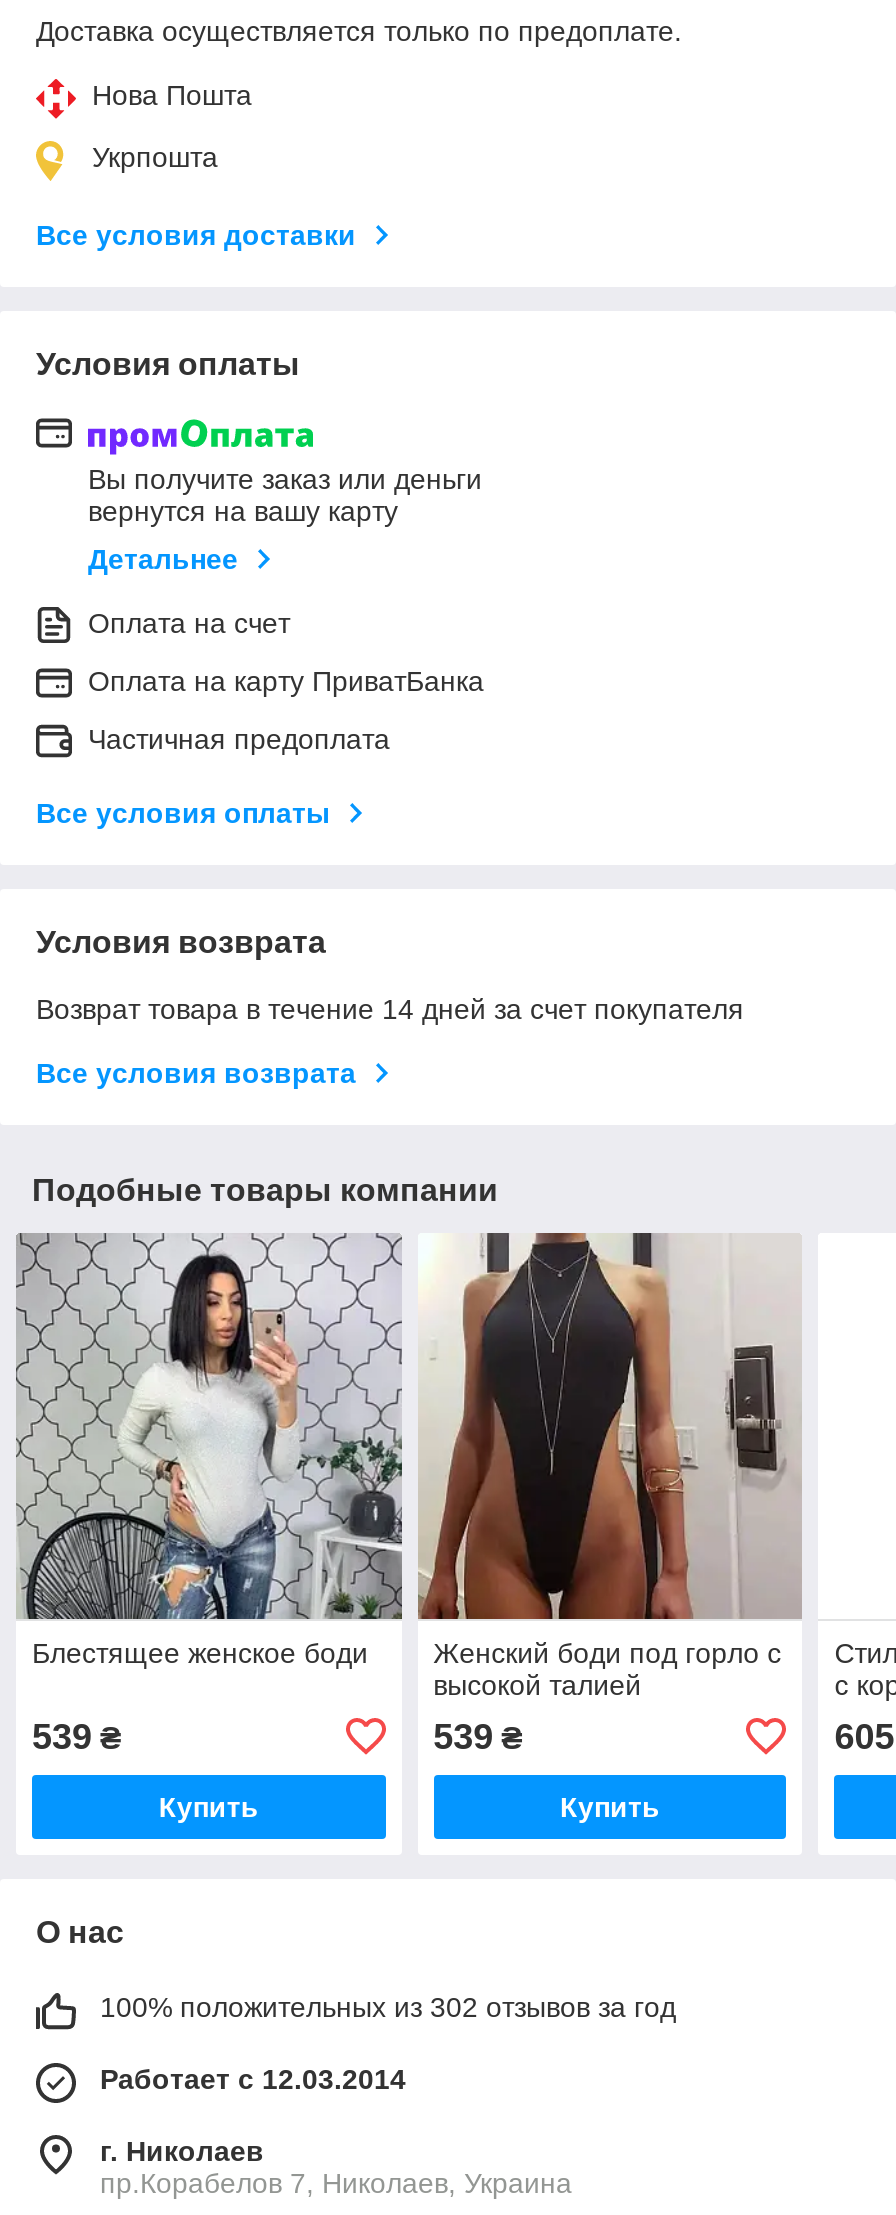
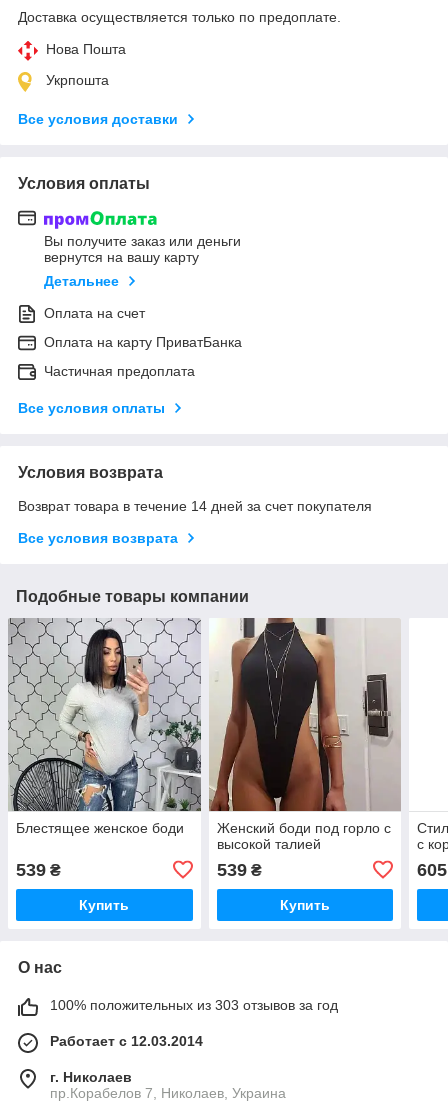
- 100% положительных из 302 отзывов за год
+ 100% положительных из 303 отзывов за год
